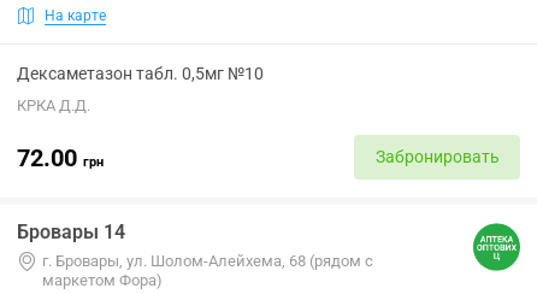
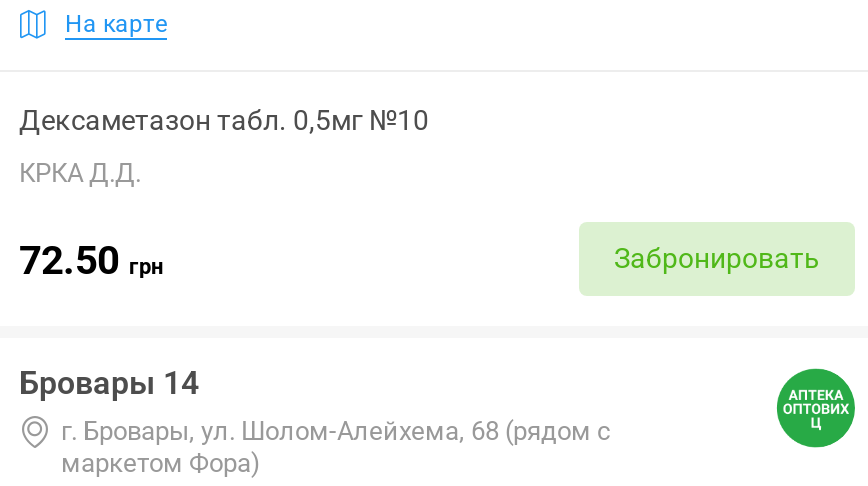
- 72.00 грн
+ 72.50 грн
